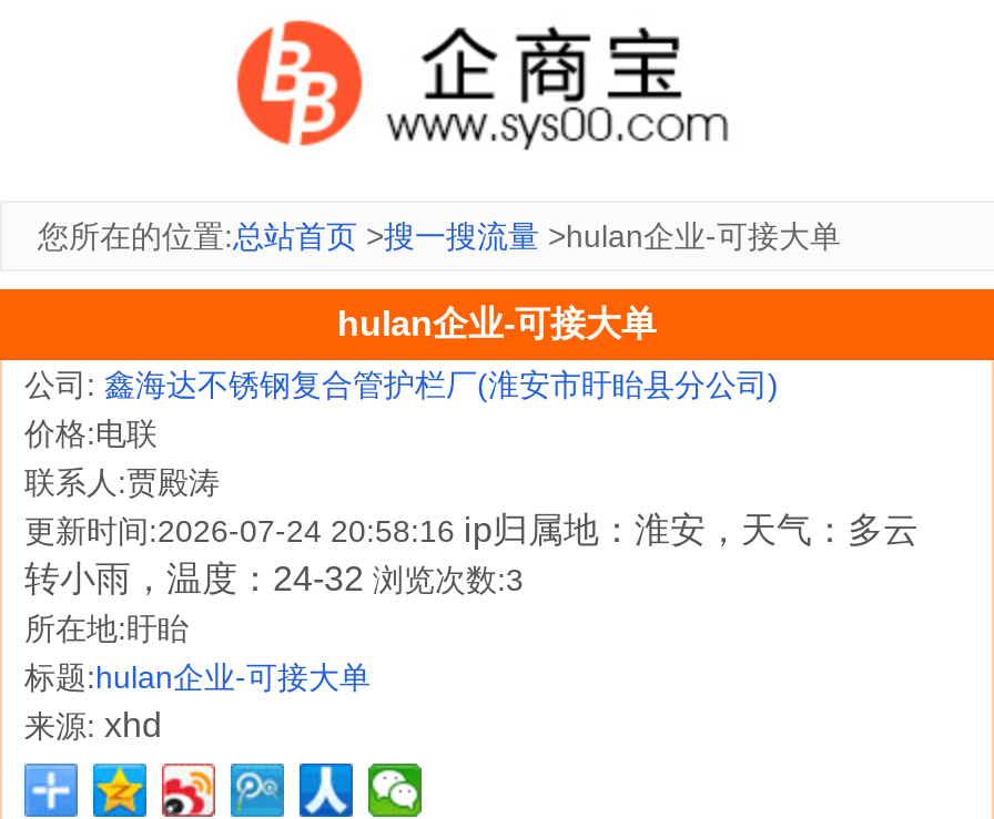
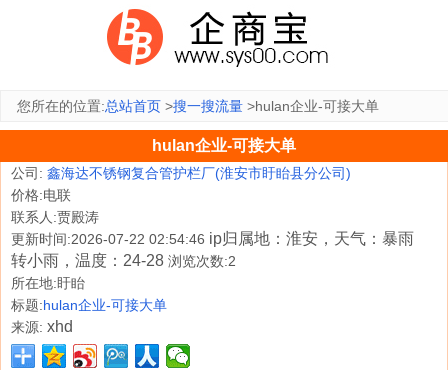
- 更新时间:2026-07-24 20:58:16 ip归属地：淮安，天气：多云
+ 更新时间:2026-07-22 02:54:46 ip归属地：淮安，天气：暴雨

- 转小雨，温度：24-32浏览次数:3
+ 转小雨，温度：24-28浏览次数:2
